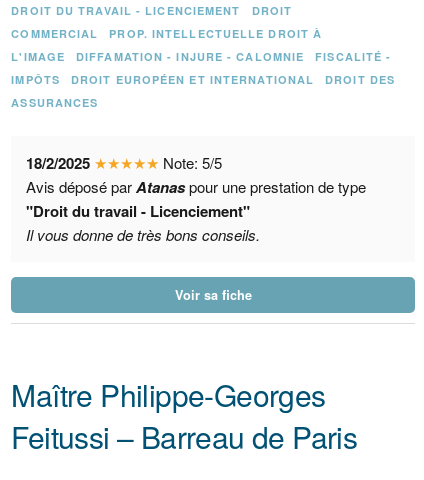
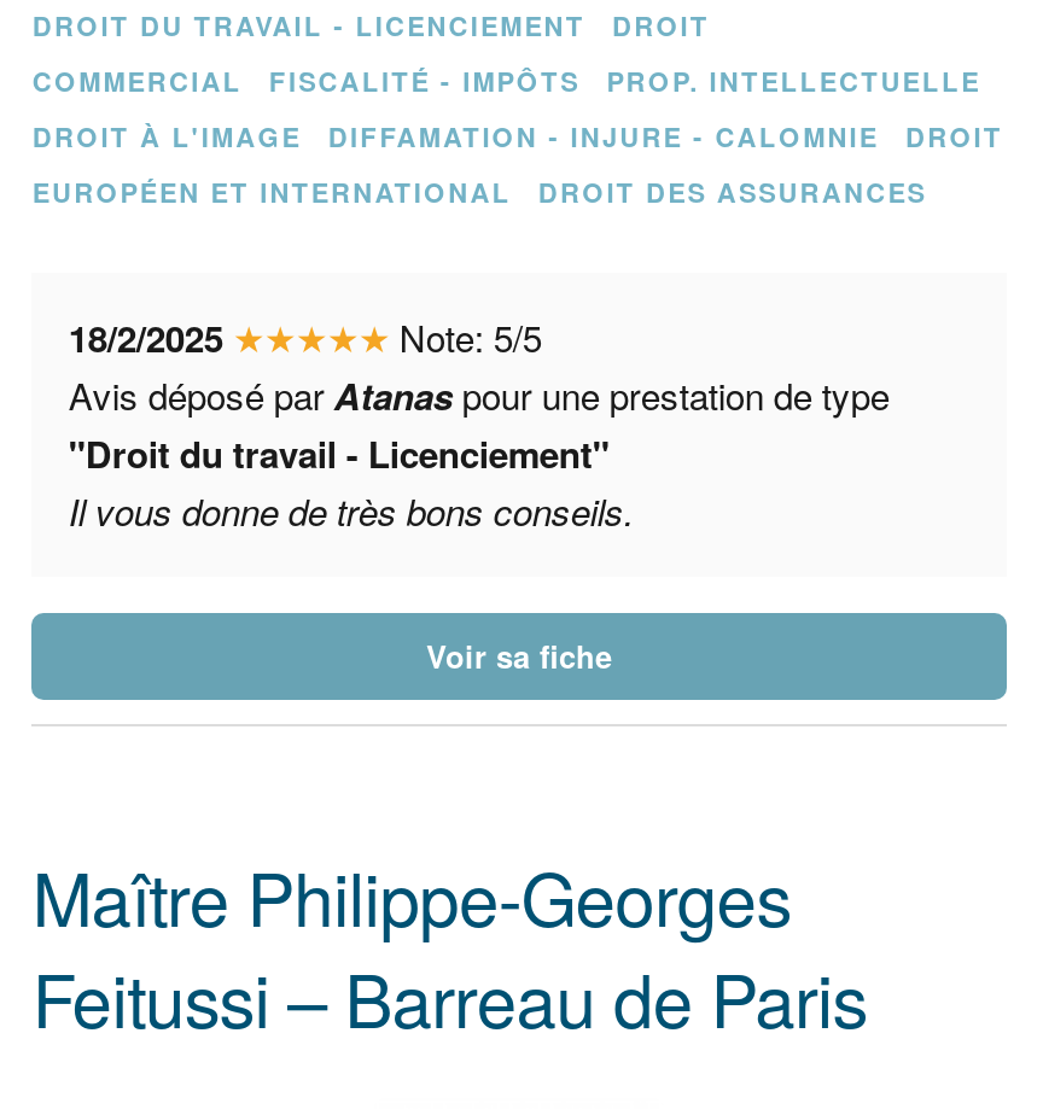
- PROP. INTELLECTUELLE DROIT À
+ FISCALITÉ - IMPÔTS
+ PROP. INTELLECTUELLE

- L'IMAGE
+ DROIT À L'IMAGE

- FISCALITÉ -
- IMPÔTS
- DROIT EUROPÉEN ET INTERNATIONAL
- DROIT DES
- ASSURANCES
+ DROIT
+ EUROPÉEN ET INTERNATIONAL
+ DROIT DES ASSURANCES
